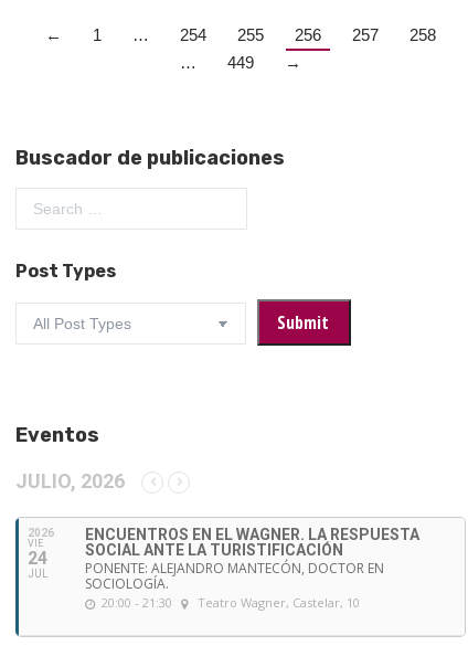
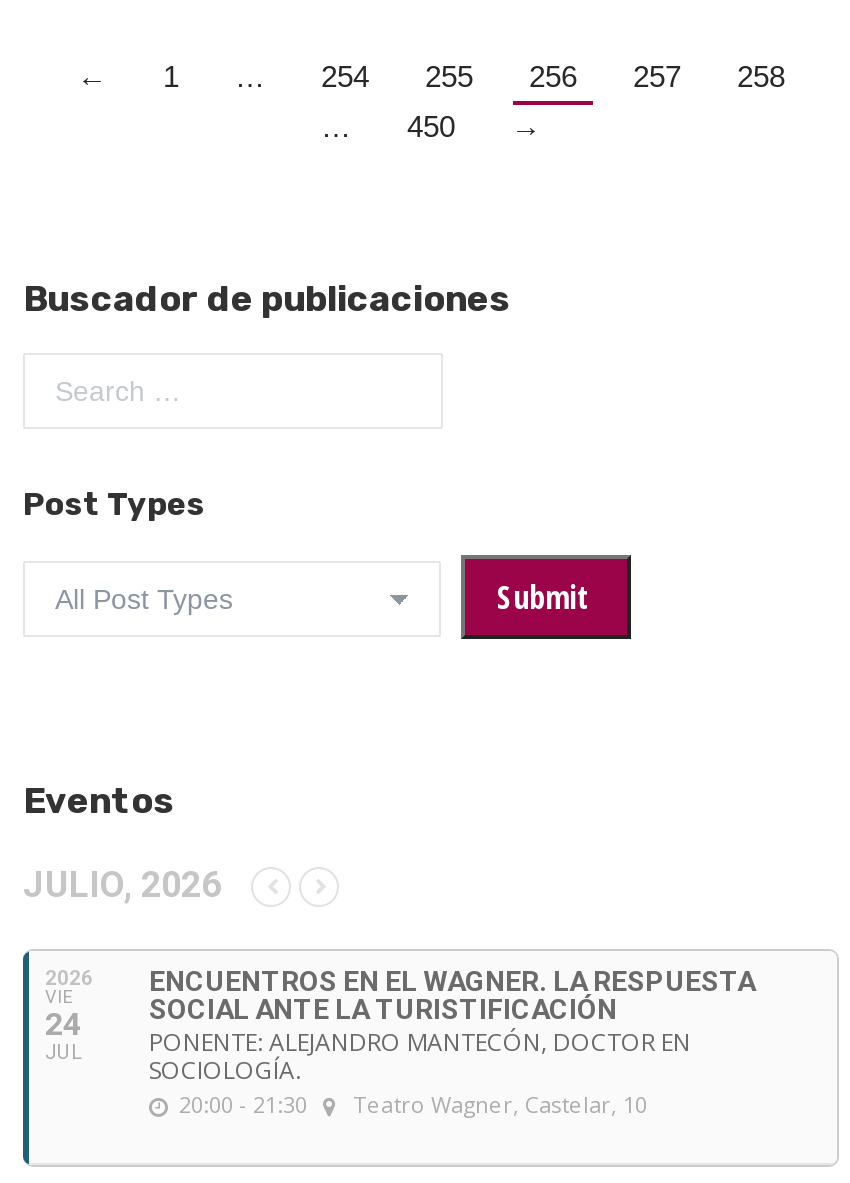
- 449
+ 450
